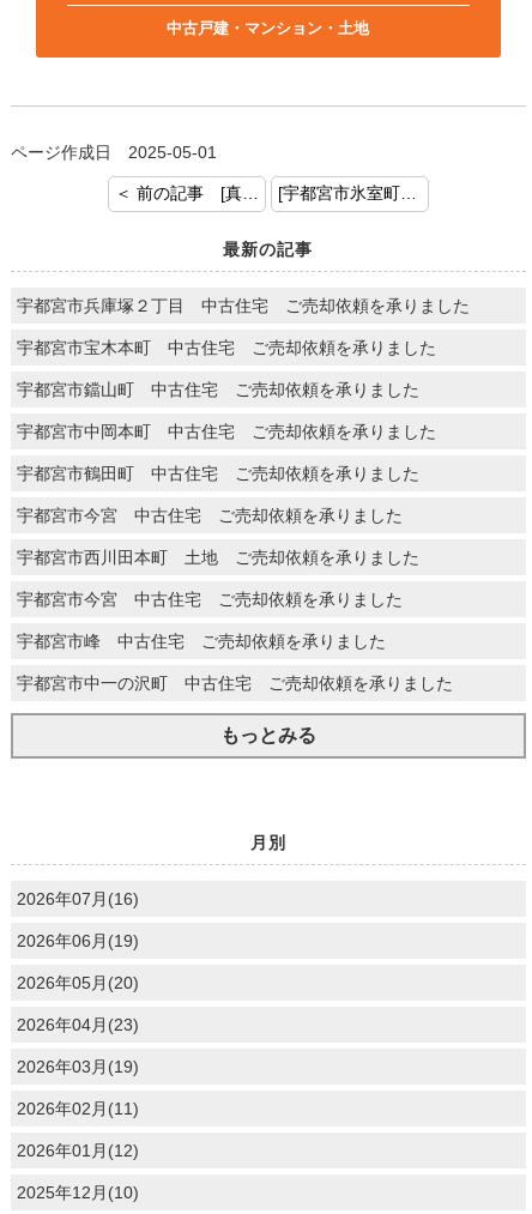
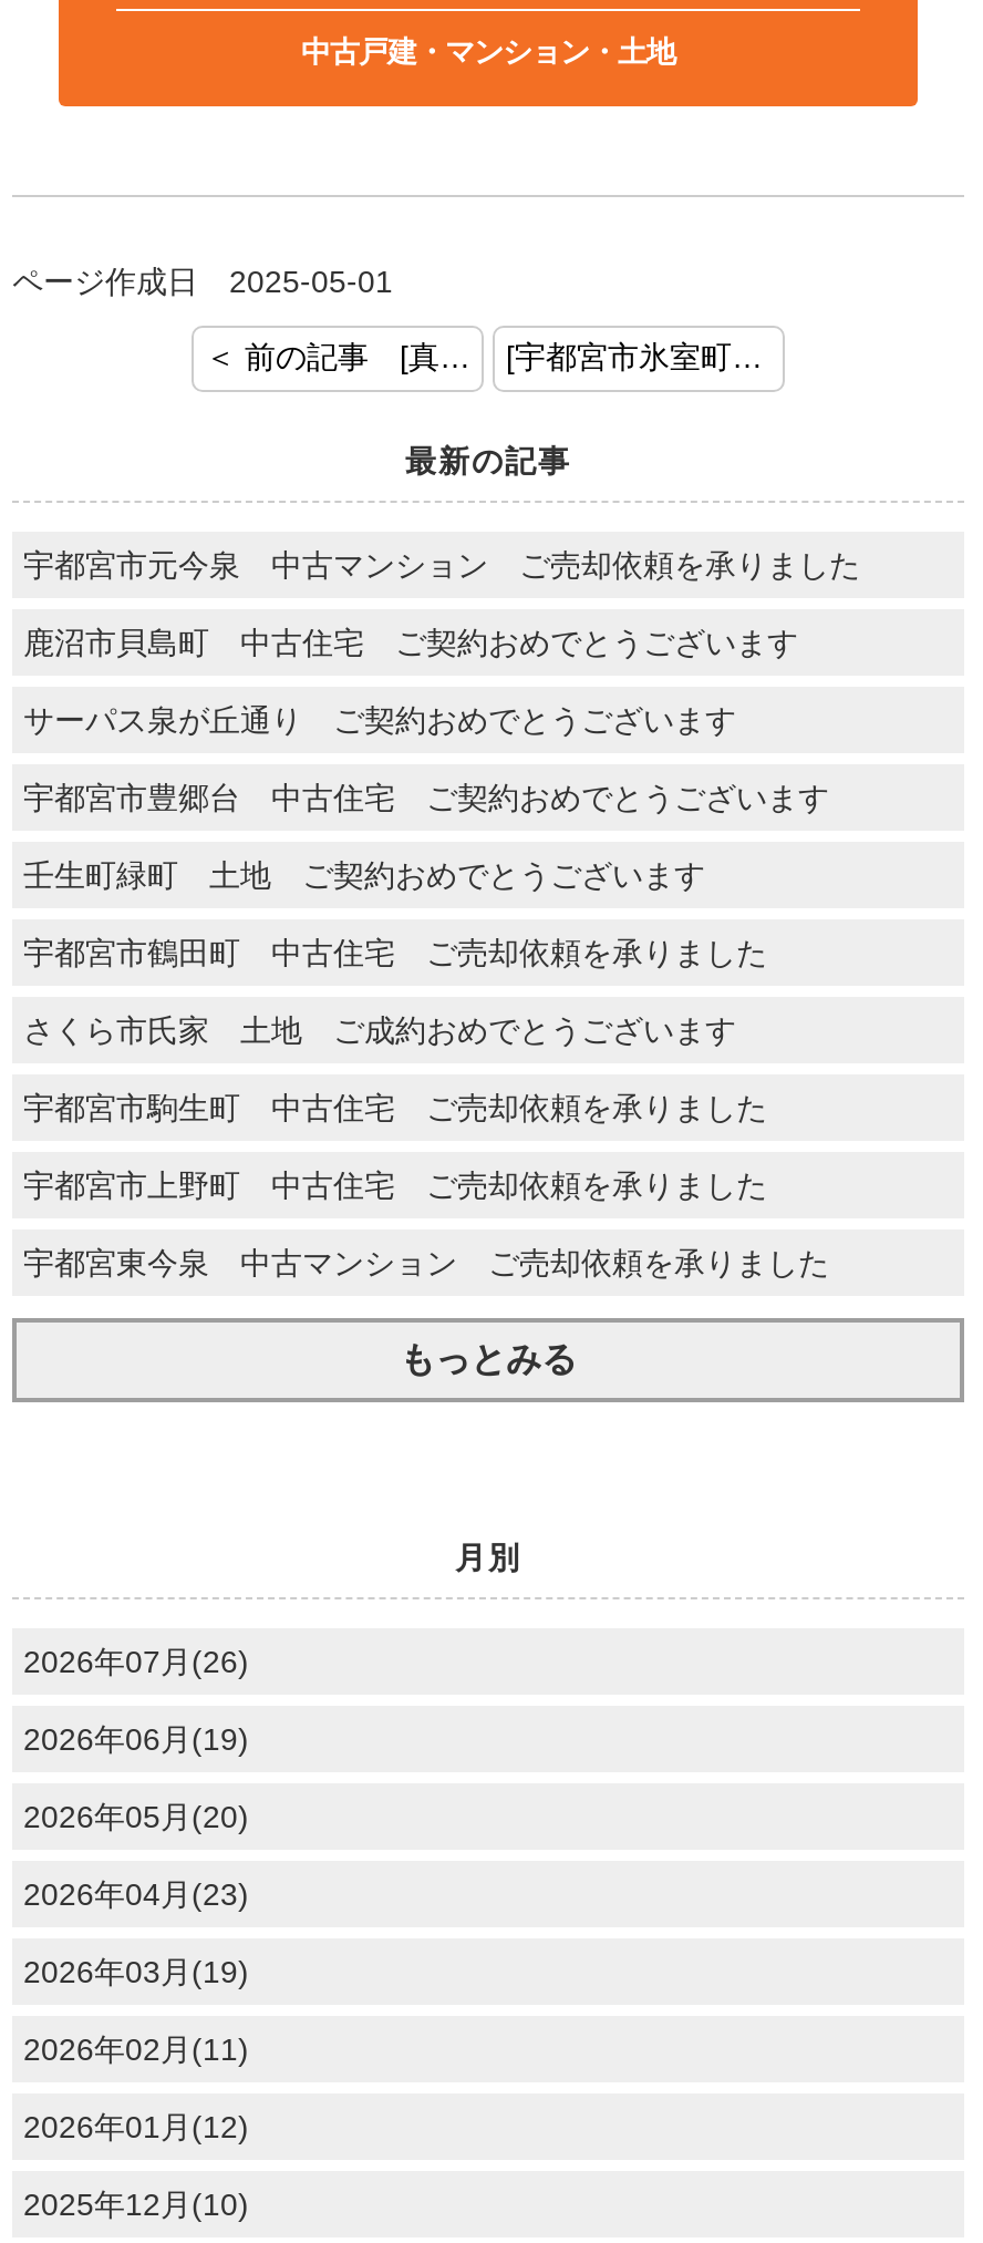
- 宇都宮市兵庫塚２丁目 中古住宅 ご売却依頼を承りました
- 宇都宮市宝木本町 中古住宅 ご売却依頼を承りました
- 宇都宮市鐺山町 中古住宅 ご売却依頼を承りました
- 宇都宮市中岡本町 中古住宅 ご売却依頼を承りました
+ 宇都宮市元今泉 中古マンション ご売却依頼を承りました
+ 鹿沼市貝島町 中古住宅 ご契約おめでとうございます
+ サーパス泉が丘通り ご契約おめでとうございます
+ 宇都宮市豊郷台 中古住宅 ご契約おめでとうございます
+ 壬生町緑町 土地 ご契約おめでとうございます

moved down: 宇都宮市鶴田町 中古住宅 ご売却依頼を承りました

- 宇都宮市今宮 中古住宅 ご売却依頼を承りました
- 宇都宮市西川田本町 土地 ご売却依頼を承りました
- 宇都宮市今宮 中古住宅 ご売却依頼を承りました
- 宇都宮市峰 中古住宅 ご売却依頼を承りました
- 宇都宮市中一の沢町 中古住宅 ご売却依頼を承りました
+ さくら市氏家 土地 ご成約おめでとうございます
+ 宇都宮市駒生町 中古住宅 ご売却依頼を承りました
+ 宇都宮市上野町 中古住宅 ご売却依頼を承りました
+ 宇都宮東今泉 中古マンション ご売却依頼を承りました

- 2026年07月(16)
+ 2026年07月(26)
